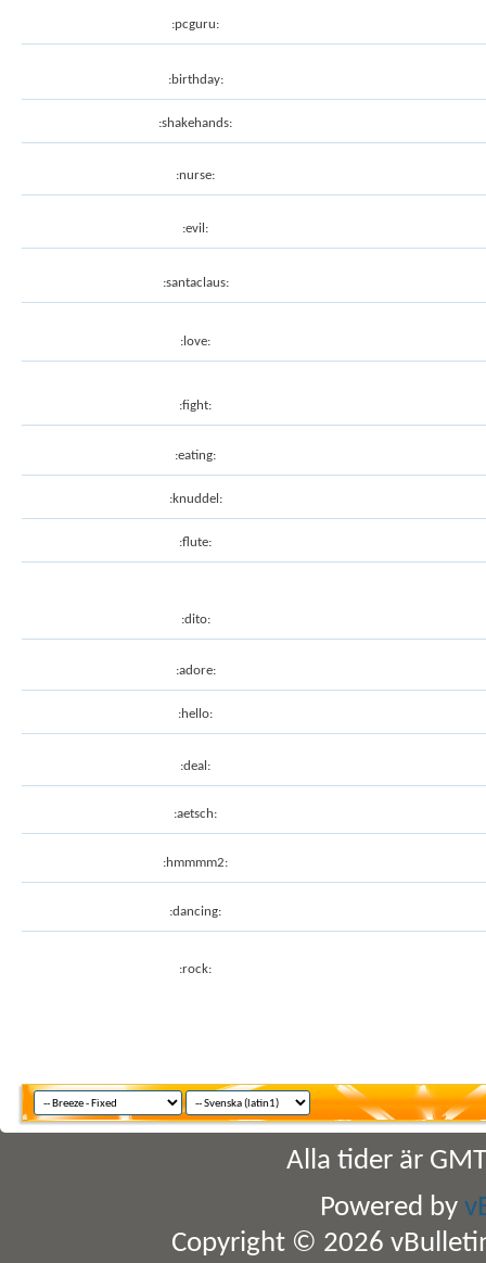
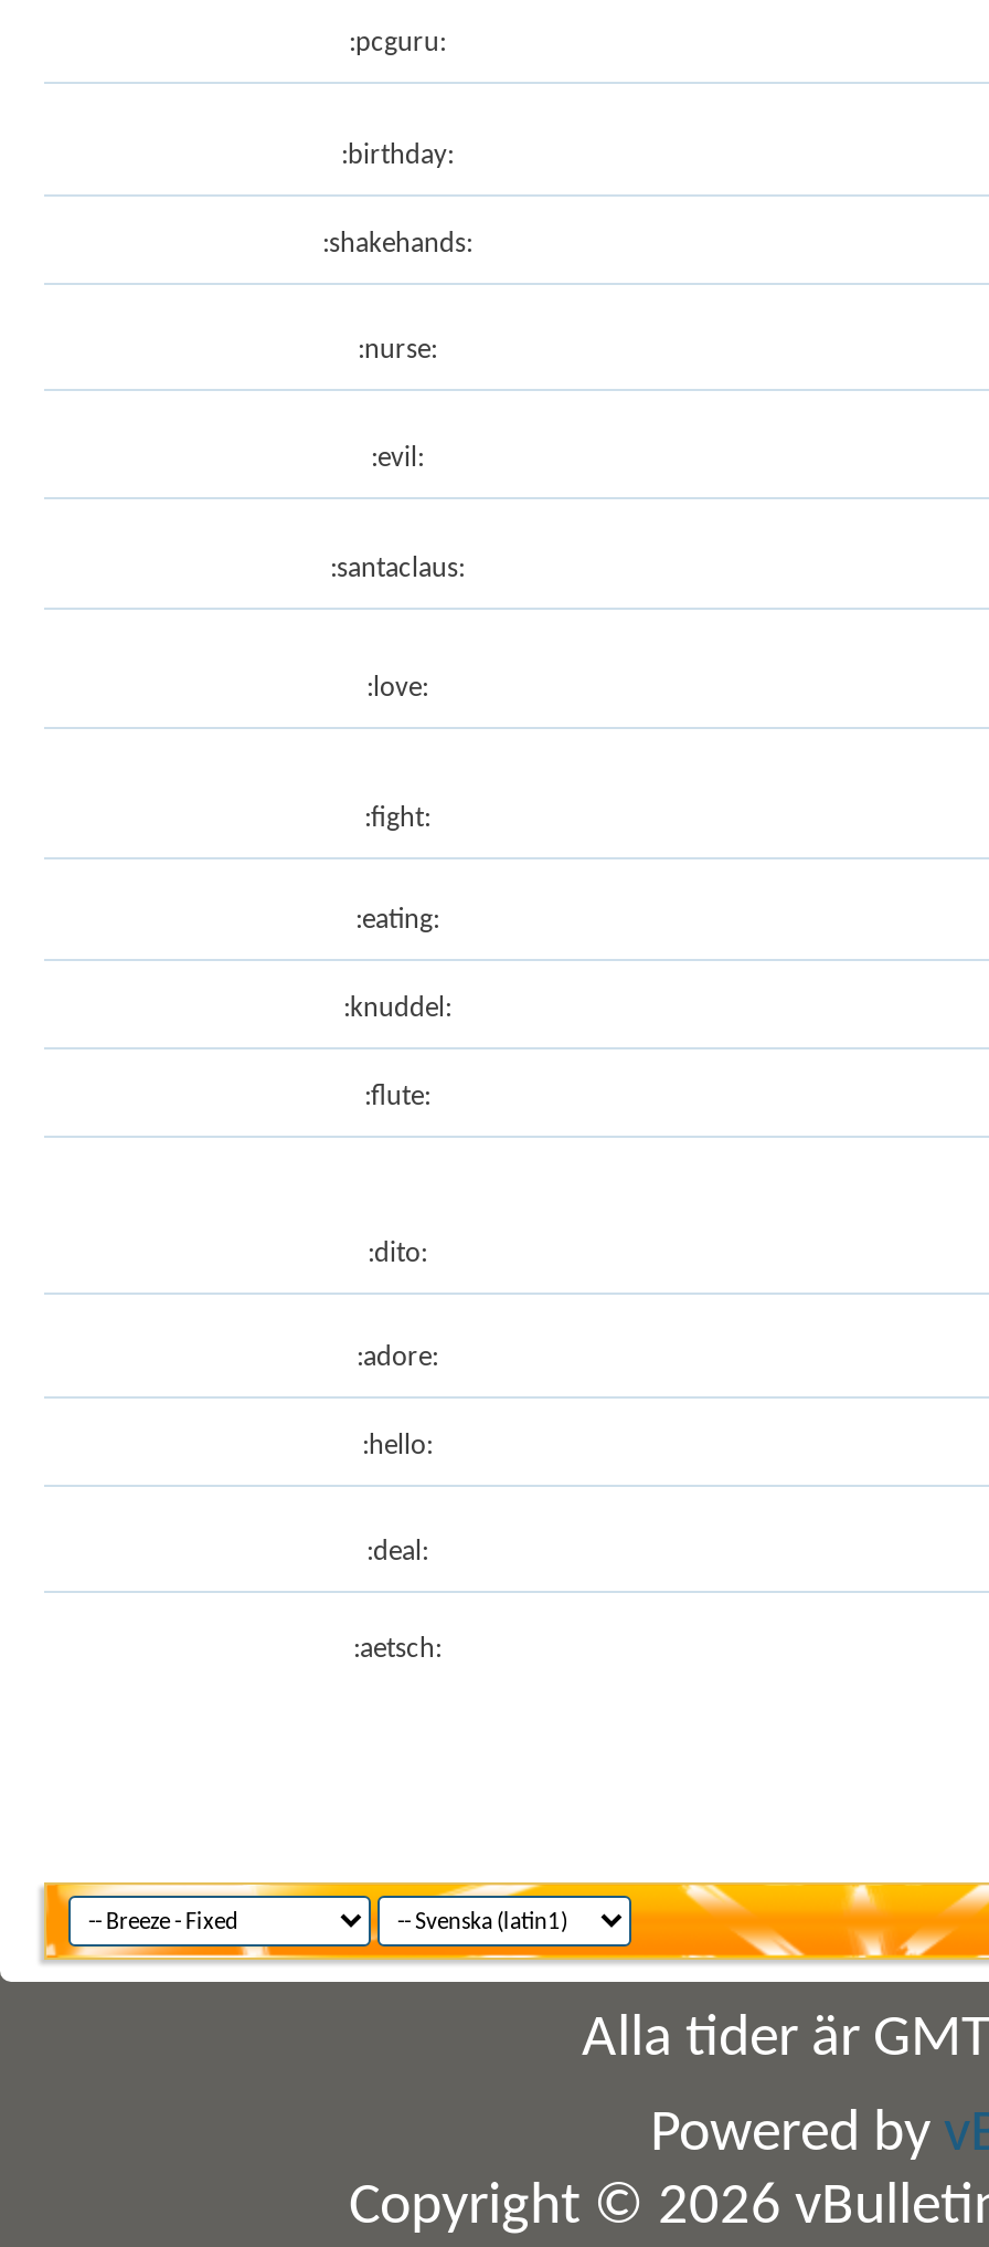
- :hmmmm2:
- :dancing:

- :rock:
